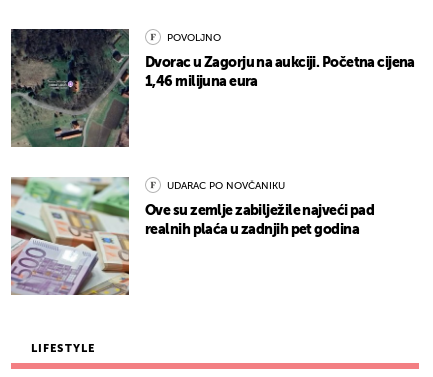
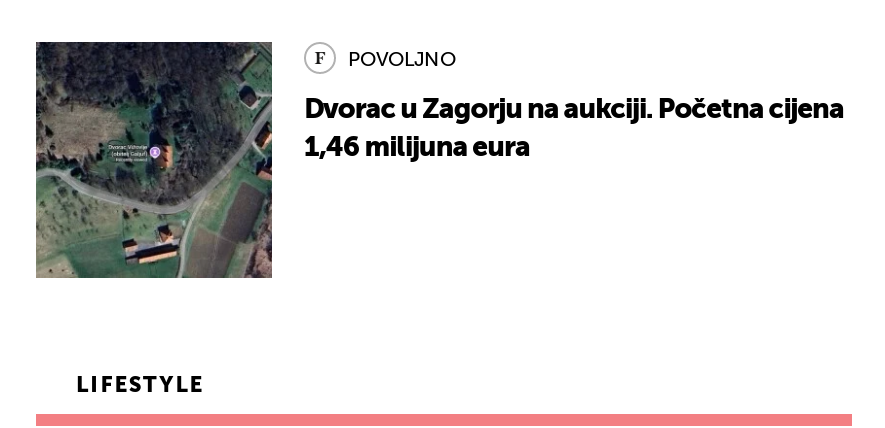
- [image]
- UDARAC PO NOVČANIKU
- Ove su zemlje zabilježile najveći pad
- realnih plaća u zadnjih pet godina
